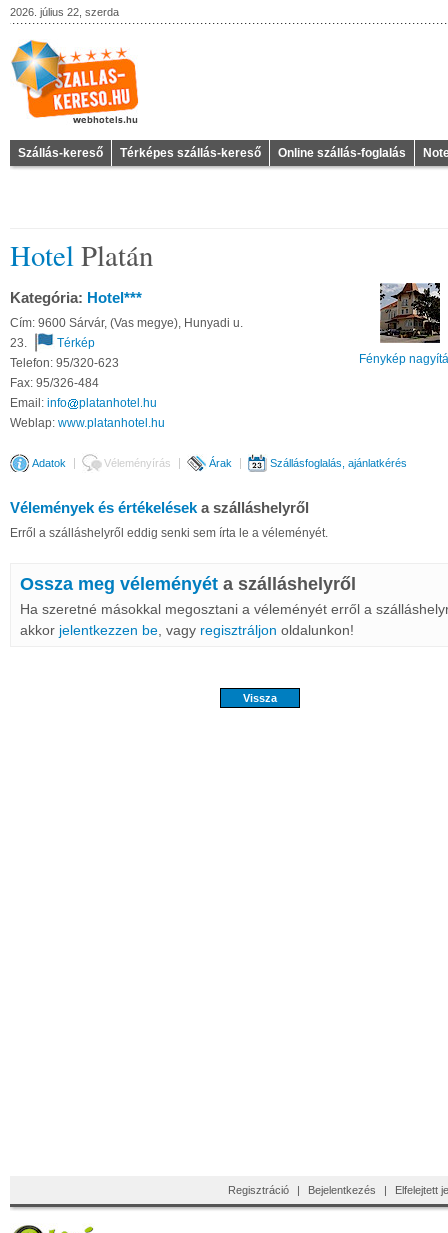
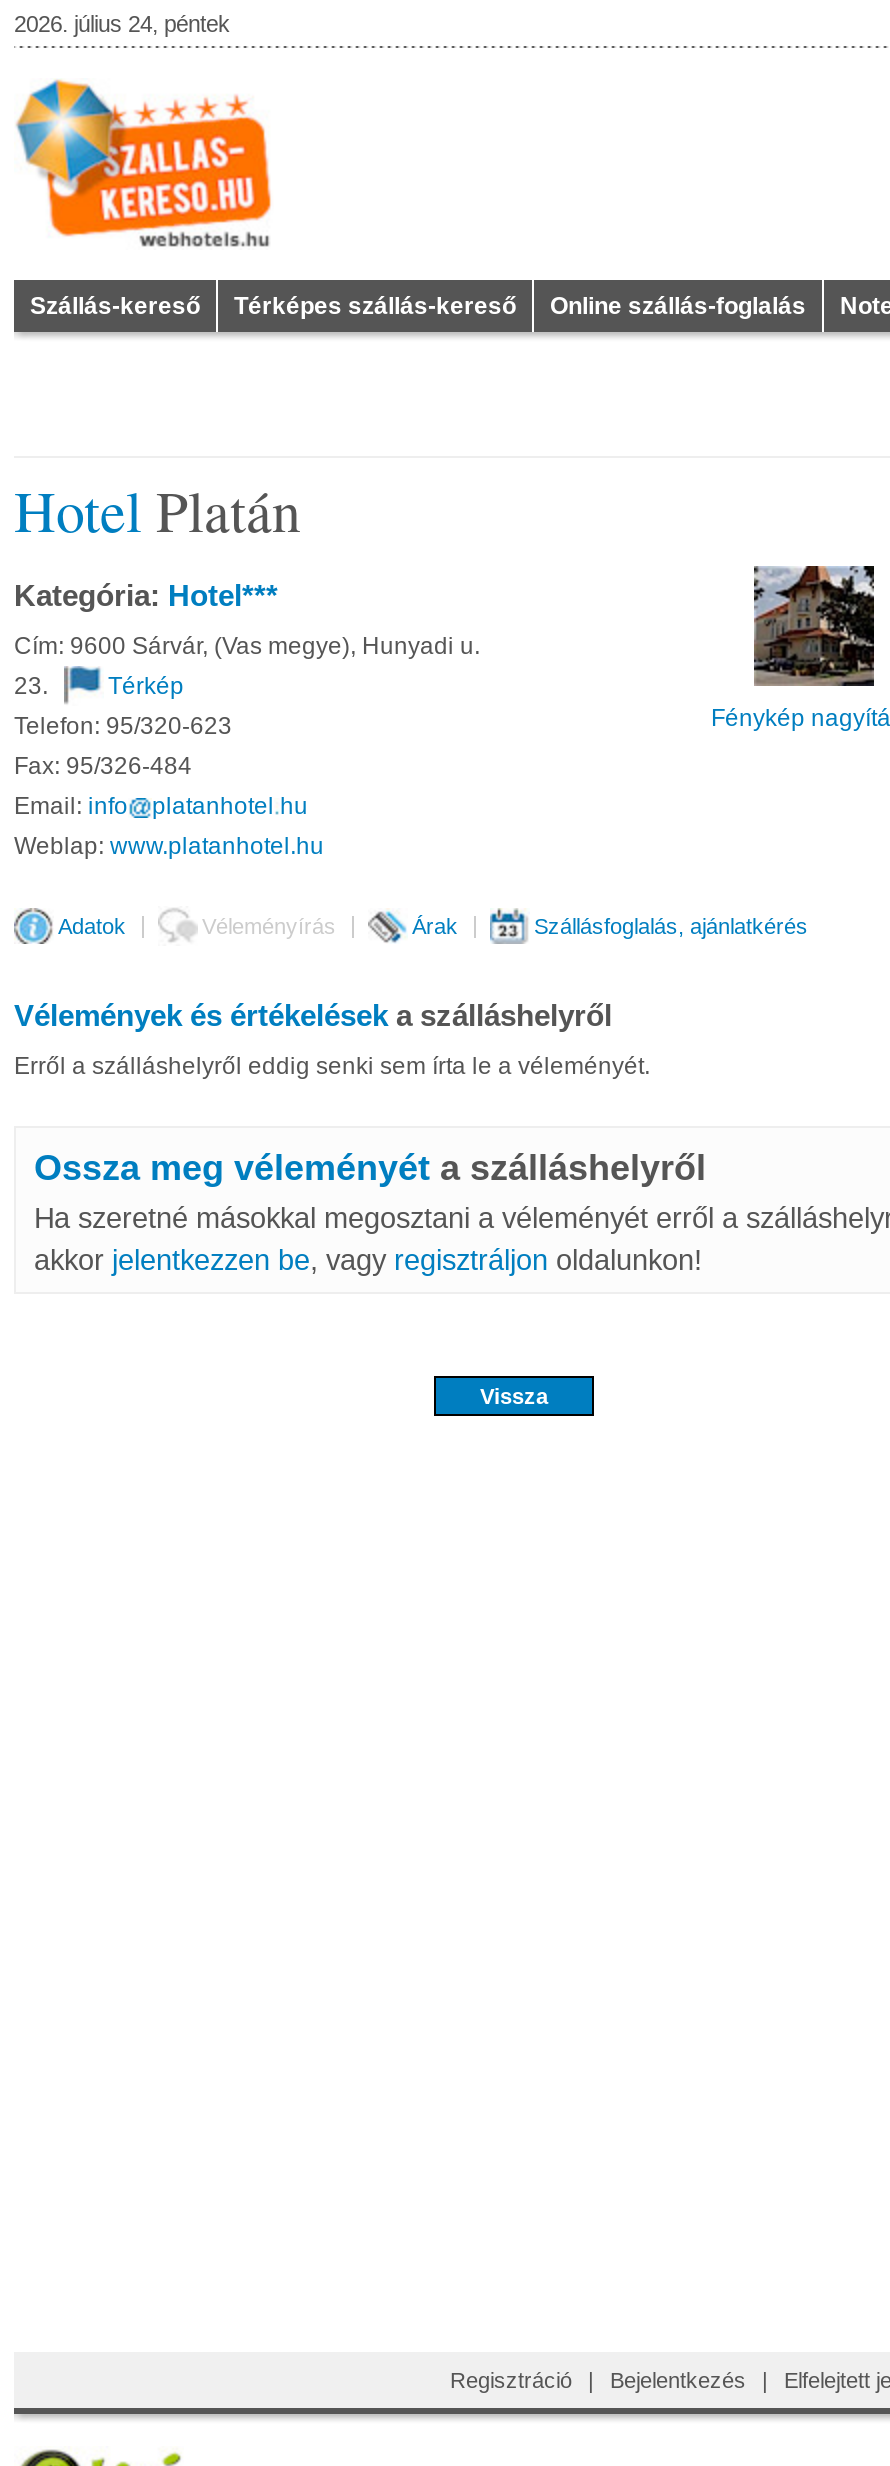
- 2026. július 22, szerda
+ 2026. július 24, péntek
